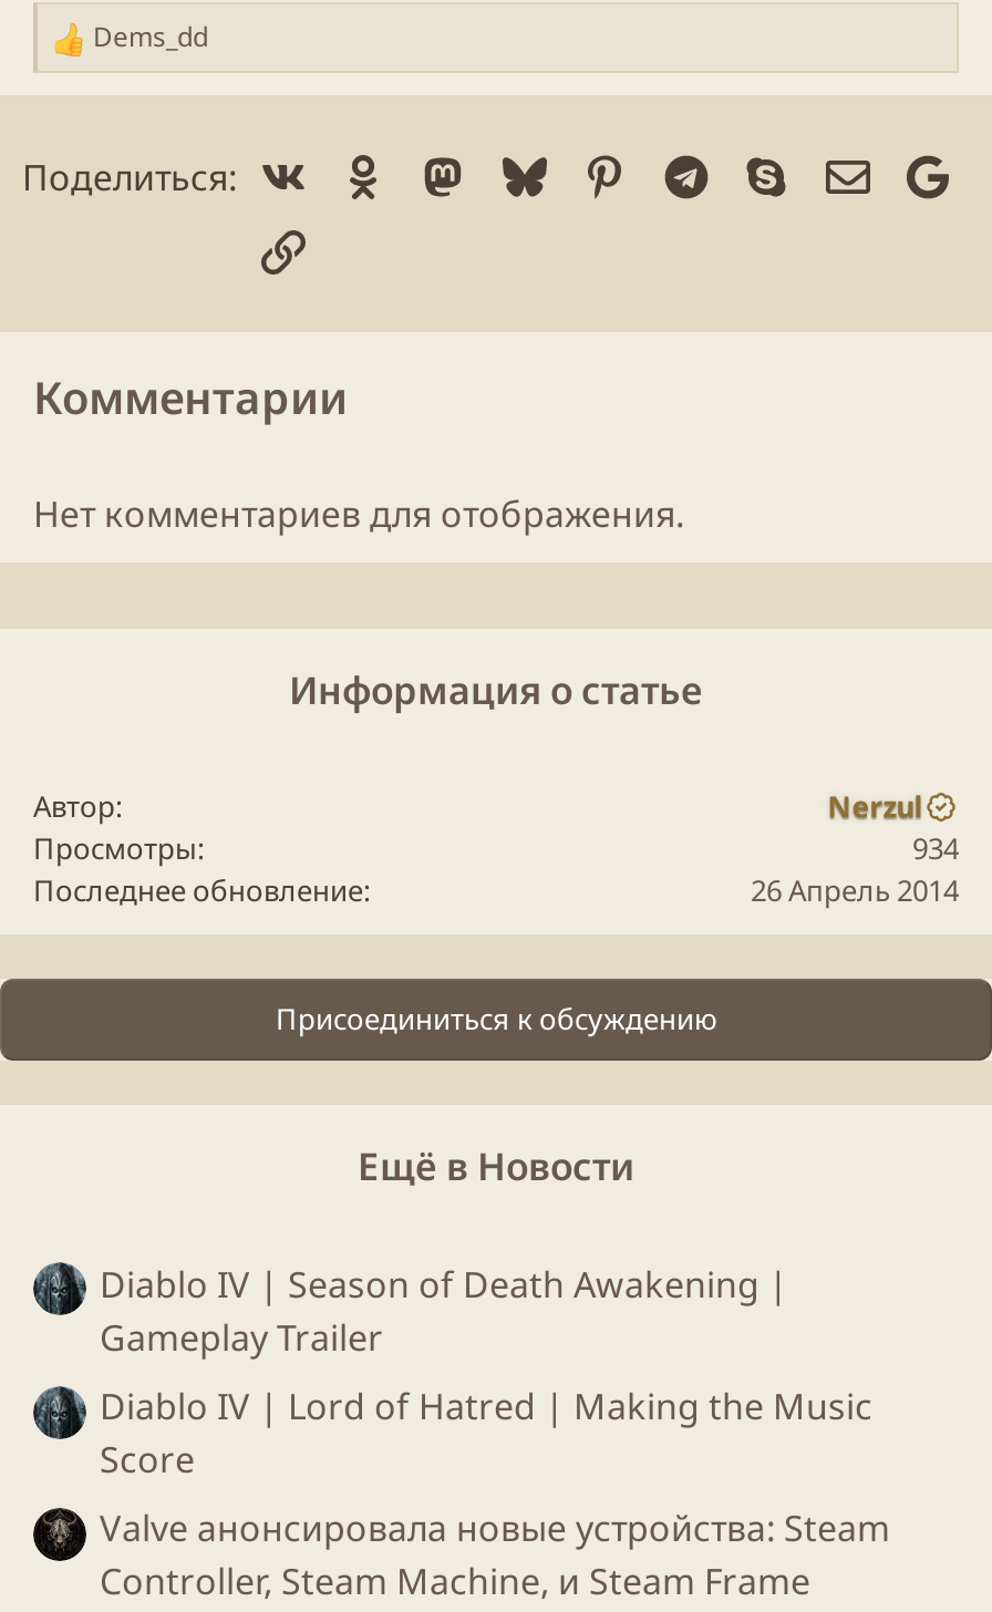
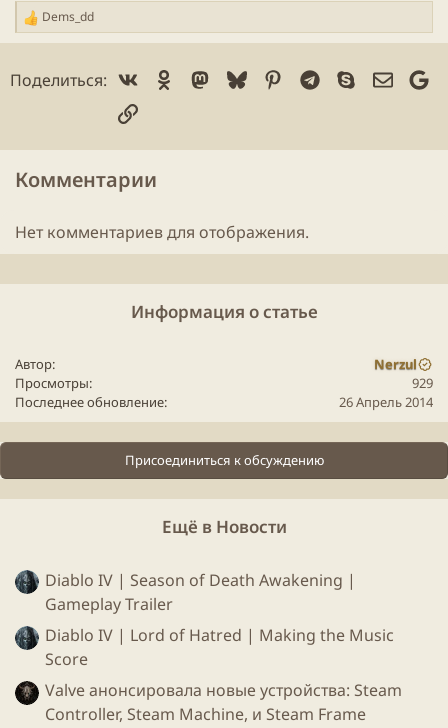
- 934
+ 929
